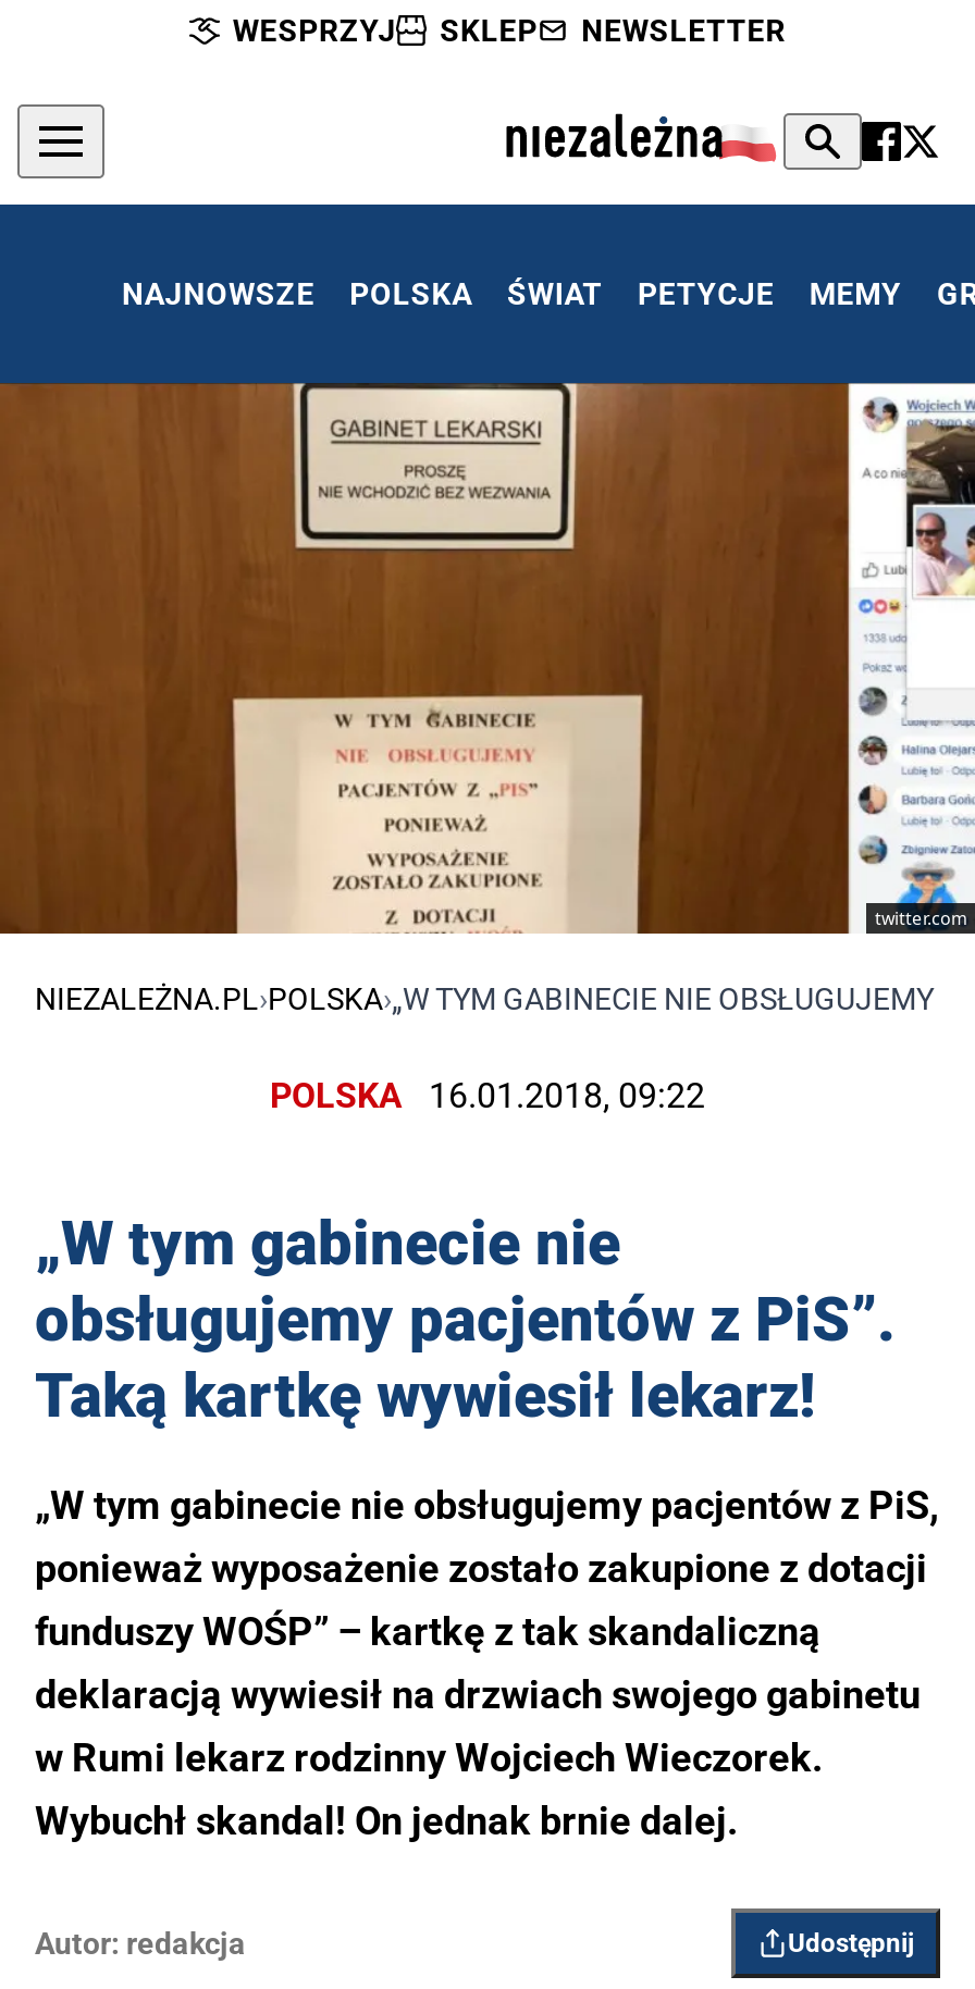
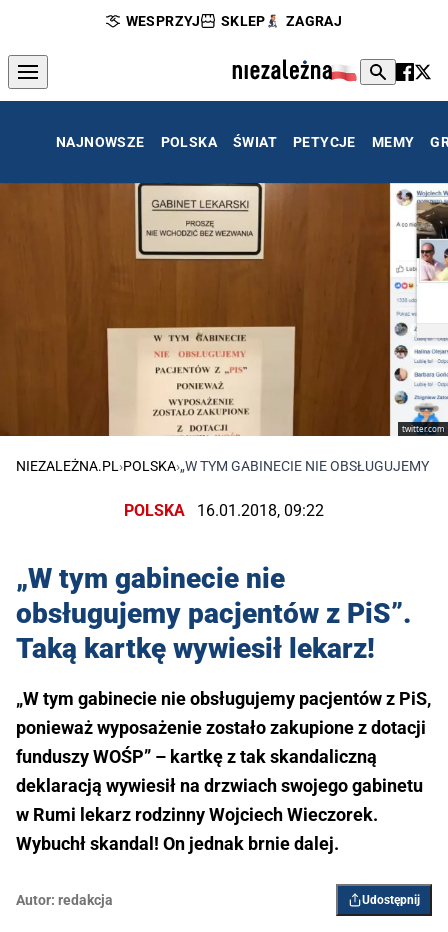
- NEWSLETTER
+ ZAGRAJ
